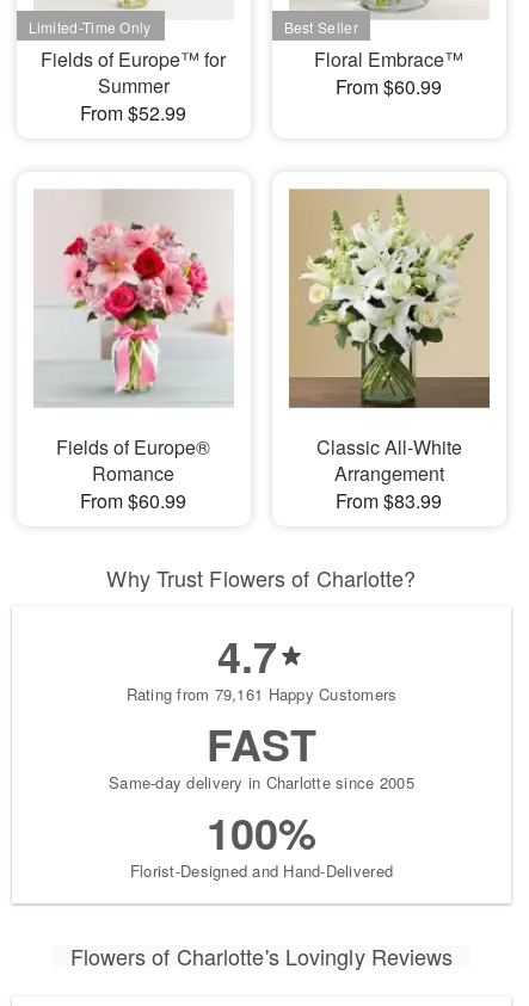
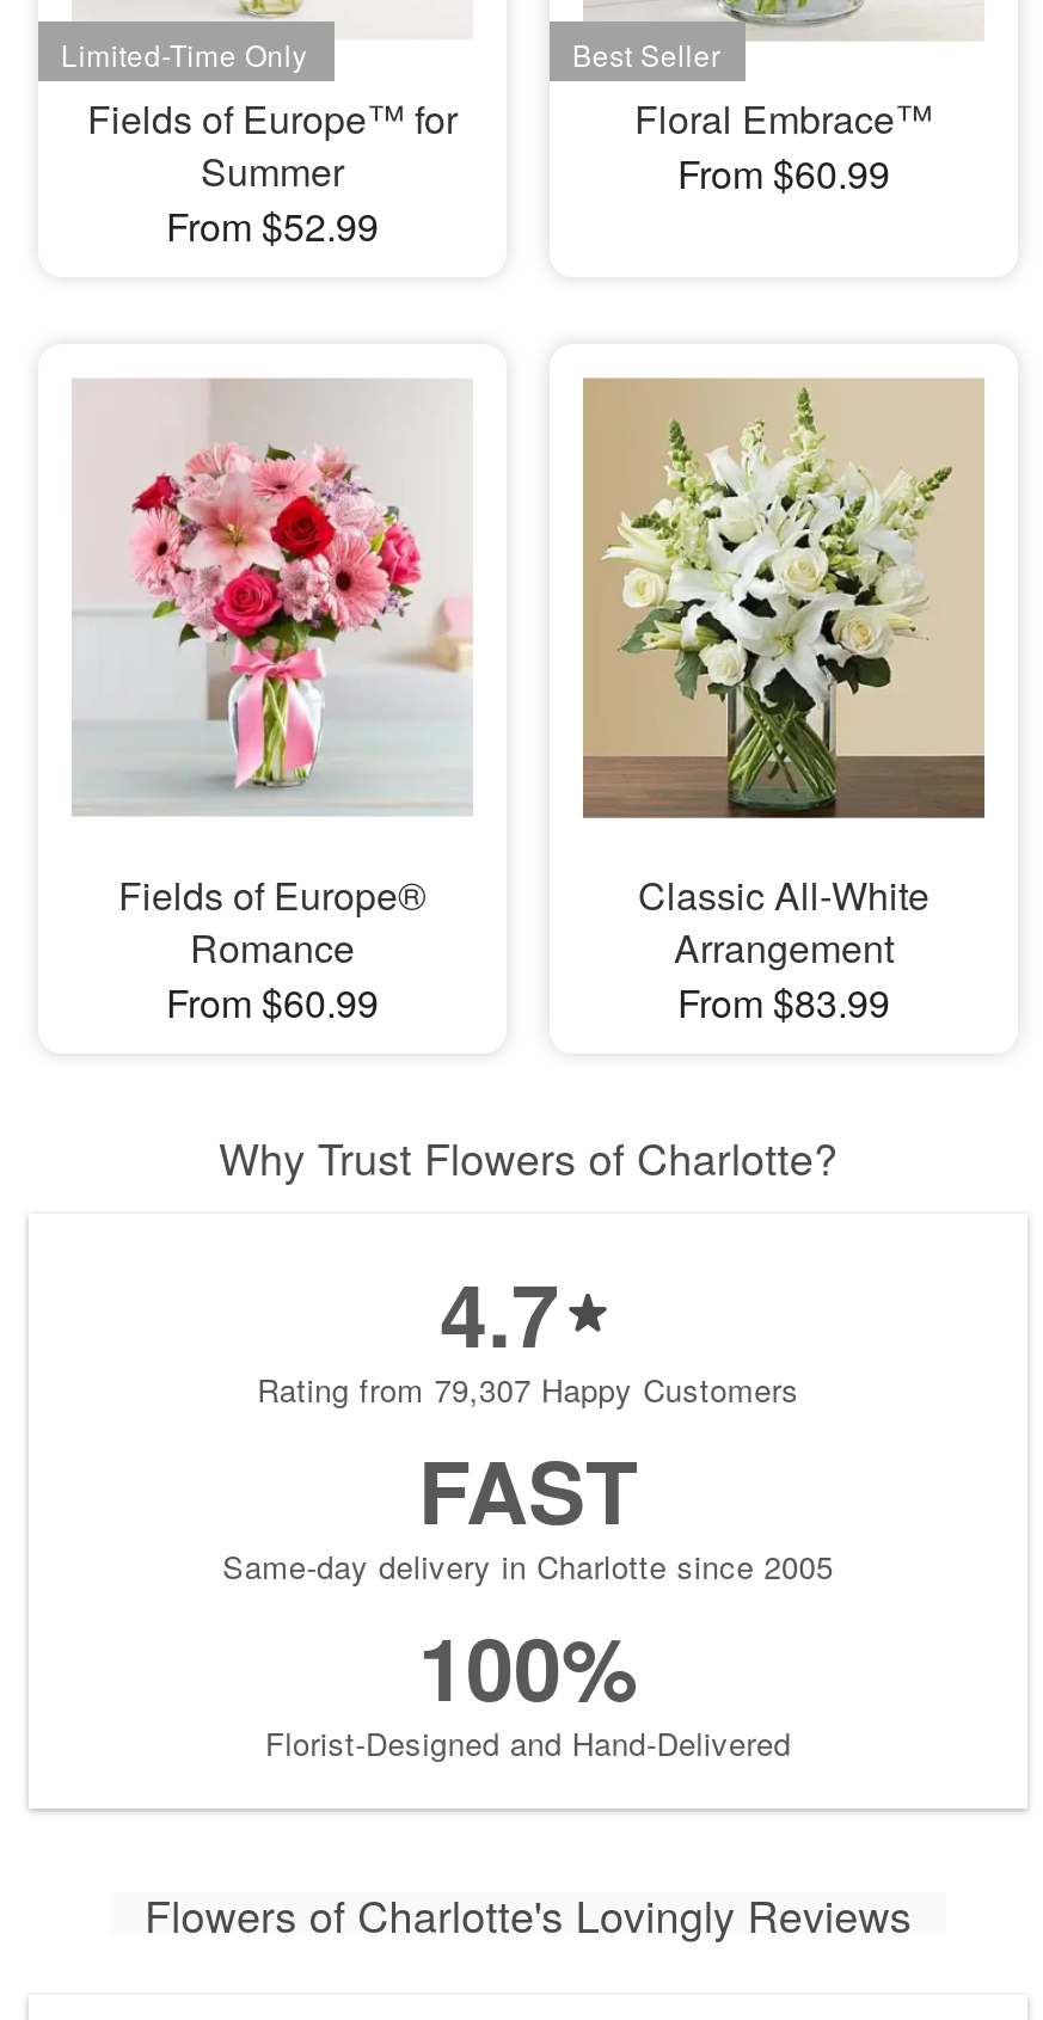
- Rating from 79,161 Happy Customers
+ Rating from 79,307 Happy Customers
